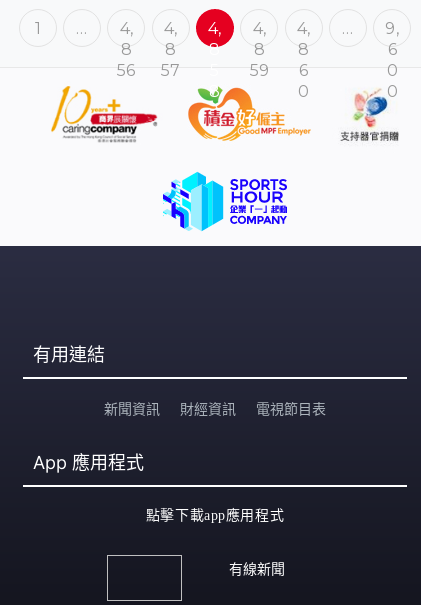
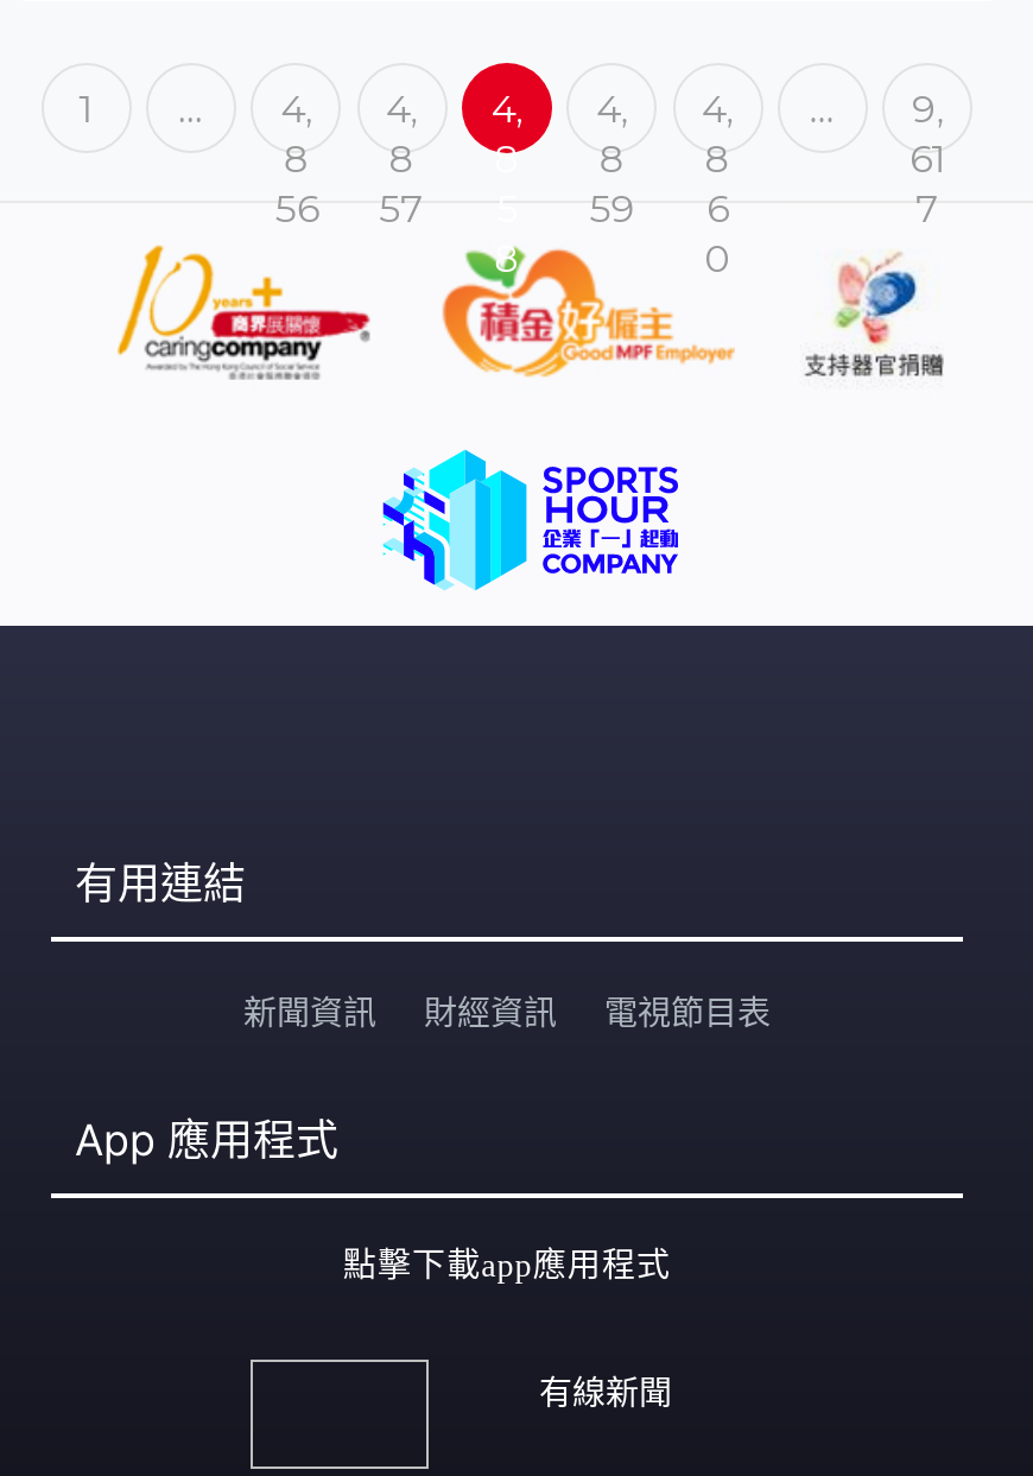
- 6
- 0
- 0
+ 61
+ 7
